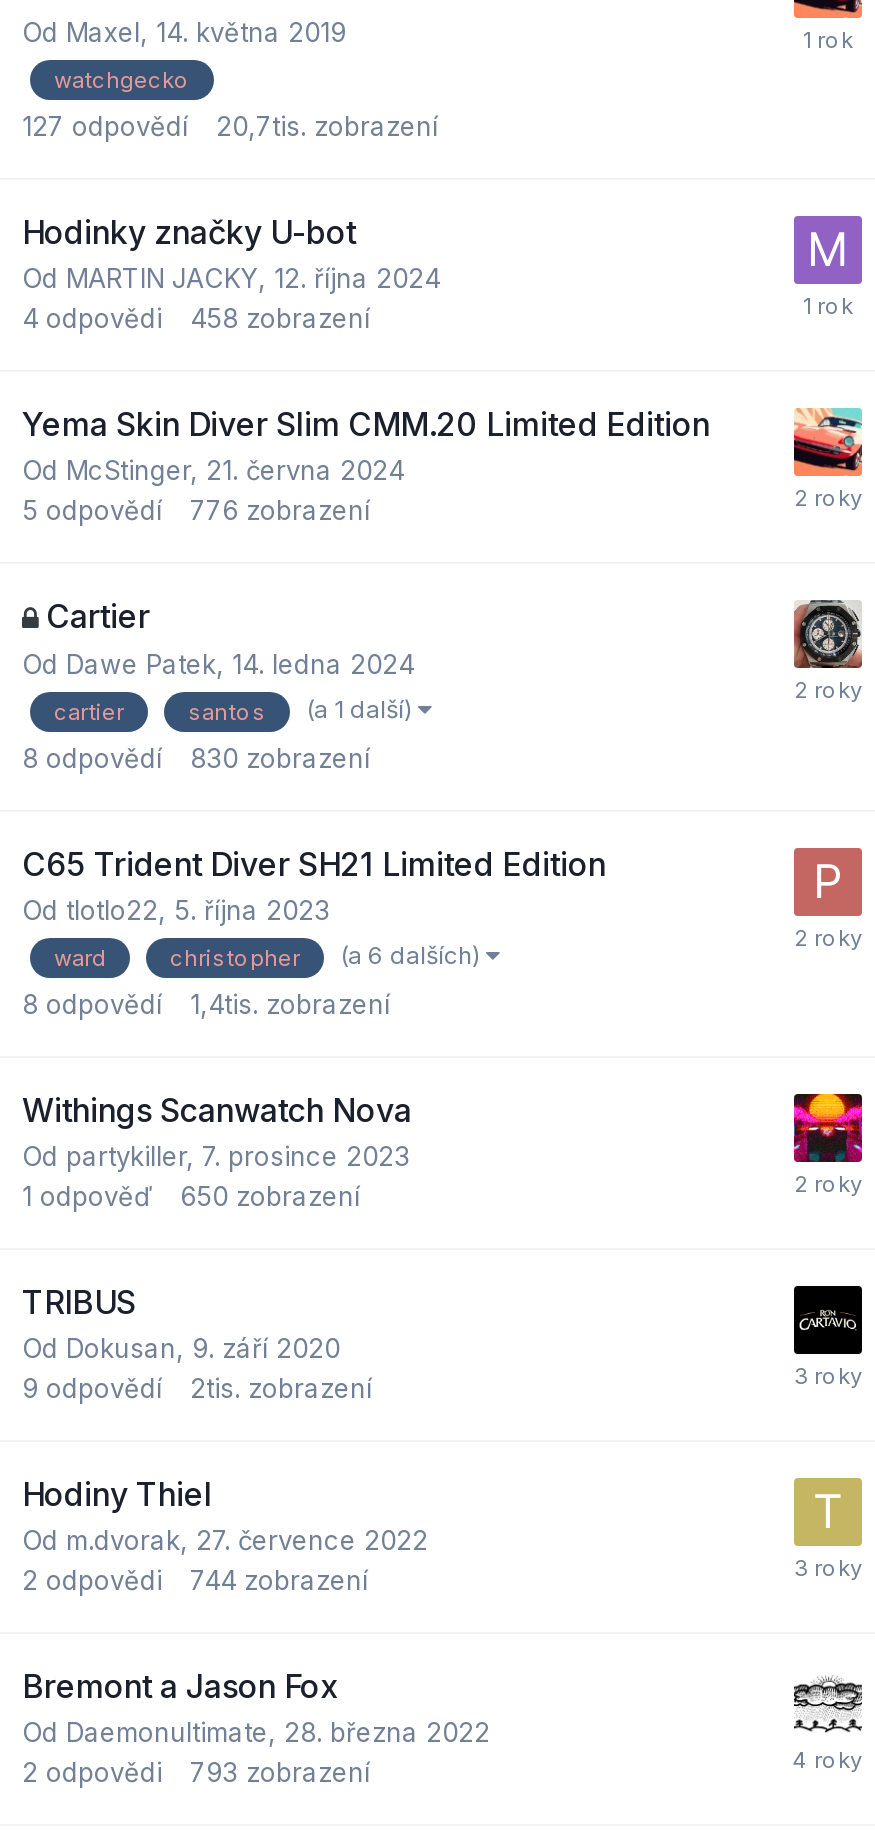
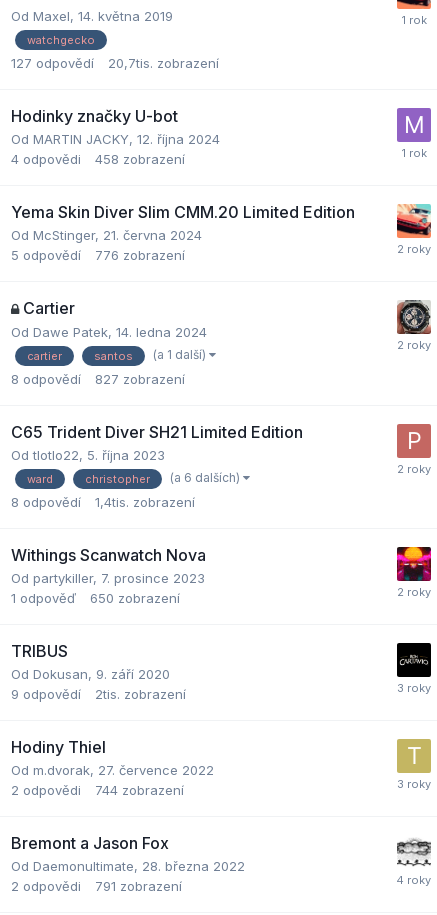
- 8 odpovědí 830 zobrazení
+ 8 odpovědí 827 zobrazení

- 2 odpovědi 793 zobrazení
+ 2 odpovědi 791 zobrazení
